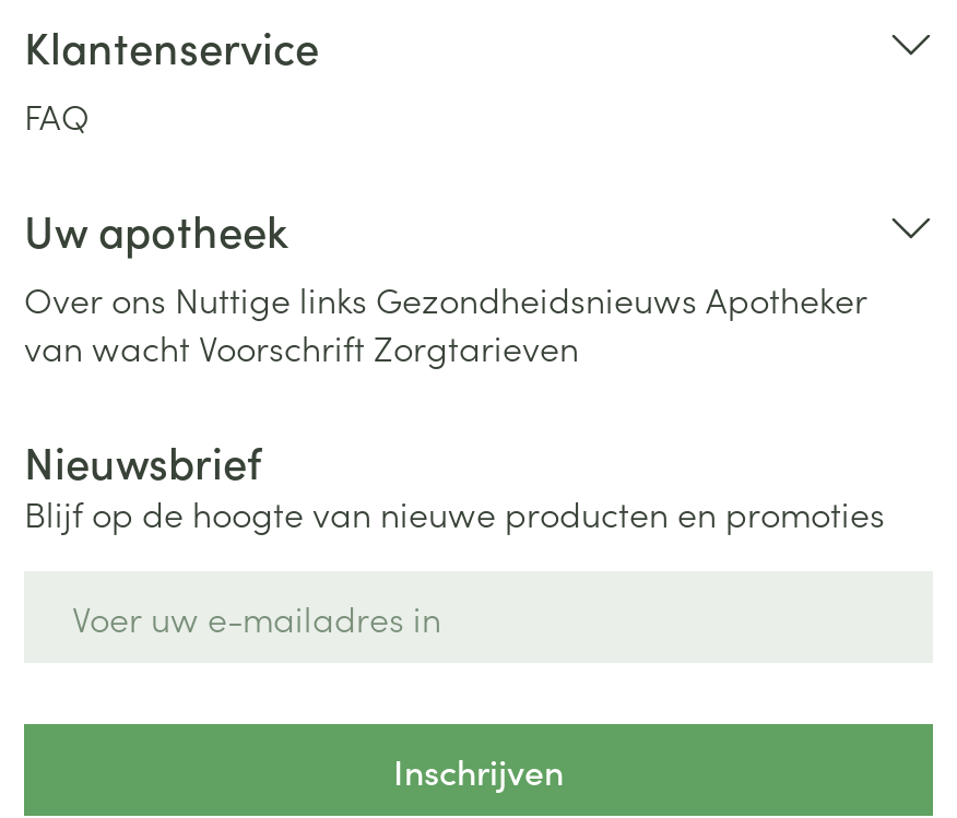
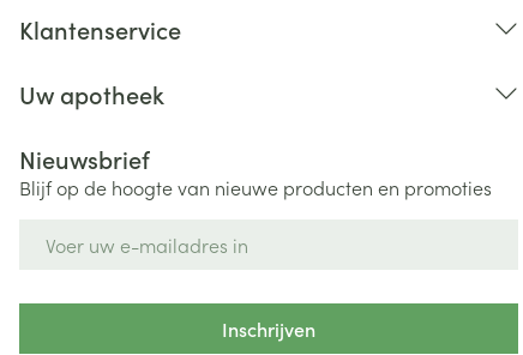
- FAQ

- Over ons Nuttige links Gezondheidsnieuws Apotheker
- van wacht Voorschrift Zorgtarieven
